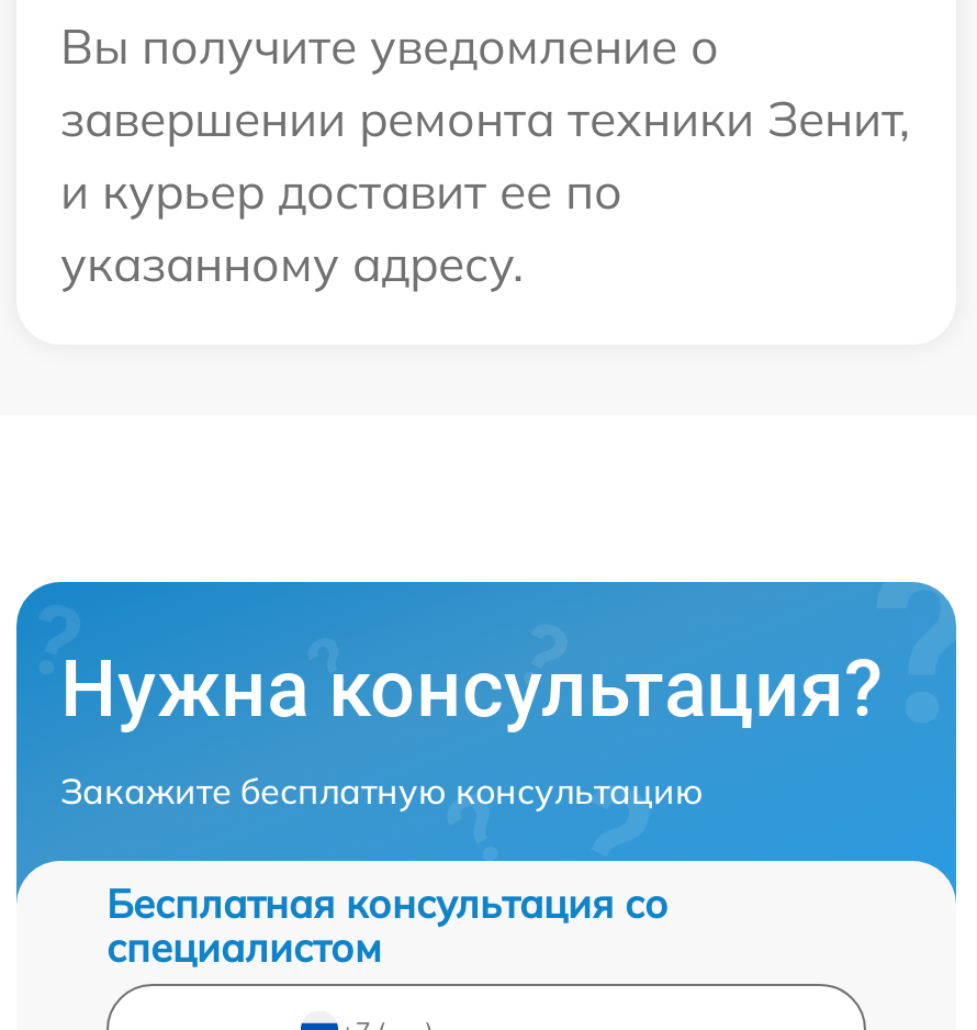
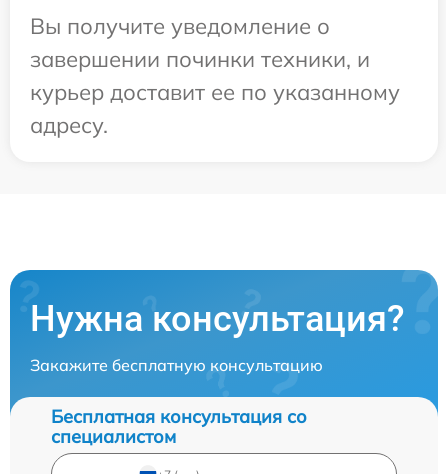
- завершении ремонта техники Зенит,
- и курьер доставит ее по
- указанному адресу.
+ завершении починки техники, и
+ курьер доставит ее по указанному
+ адресу.
